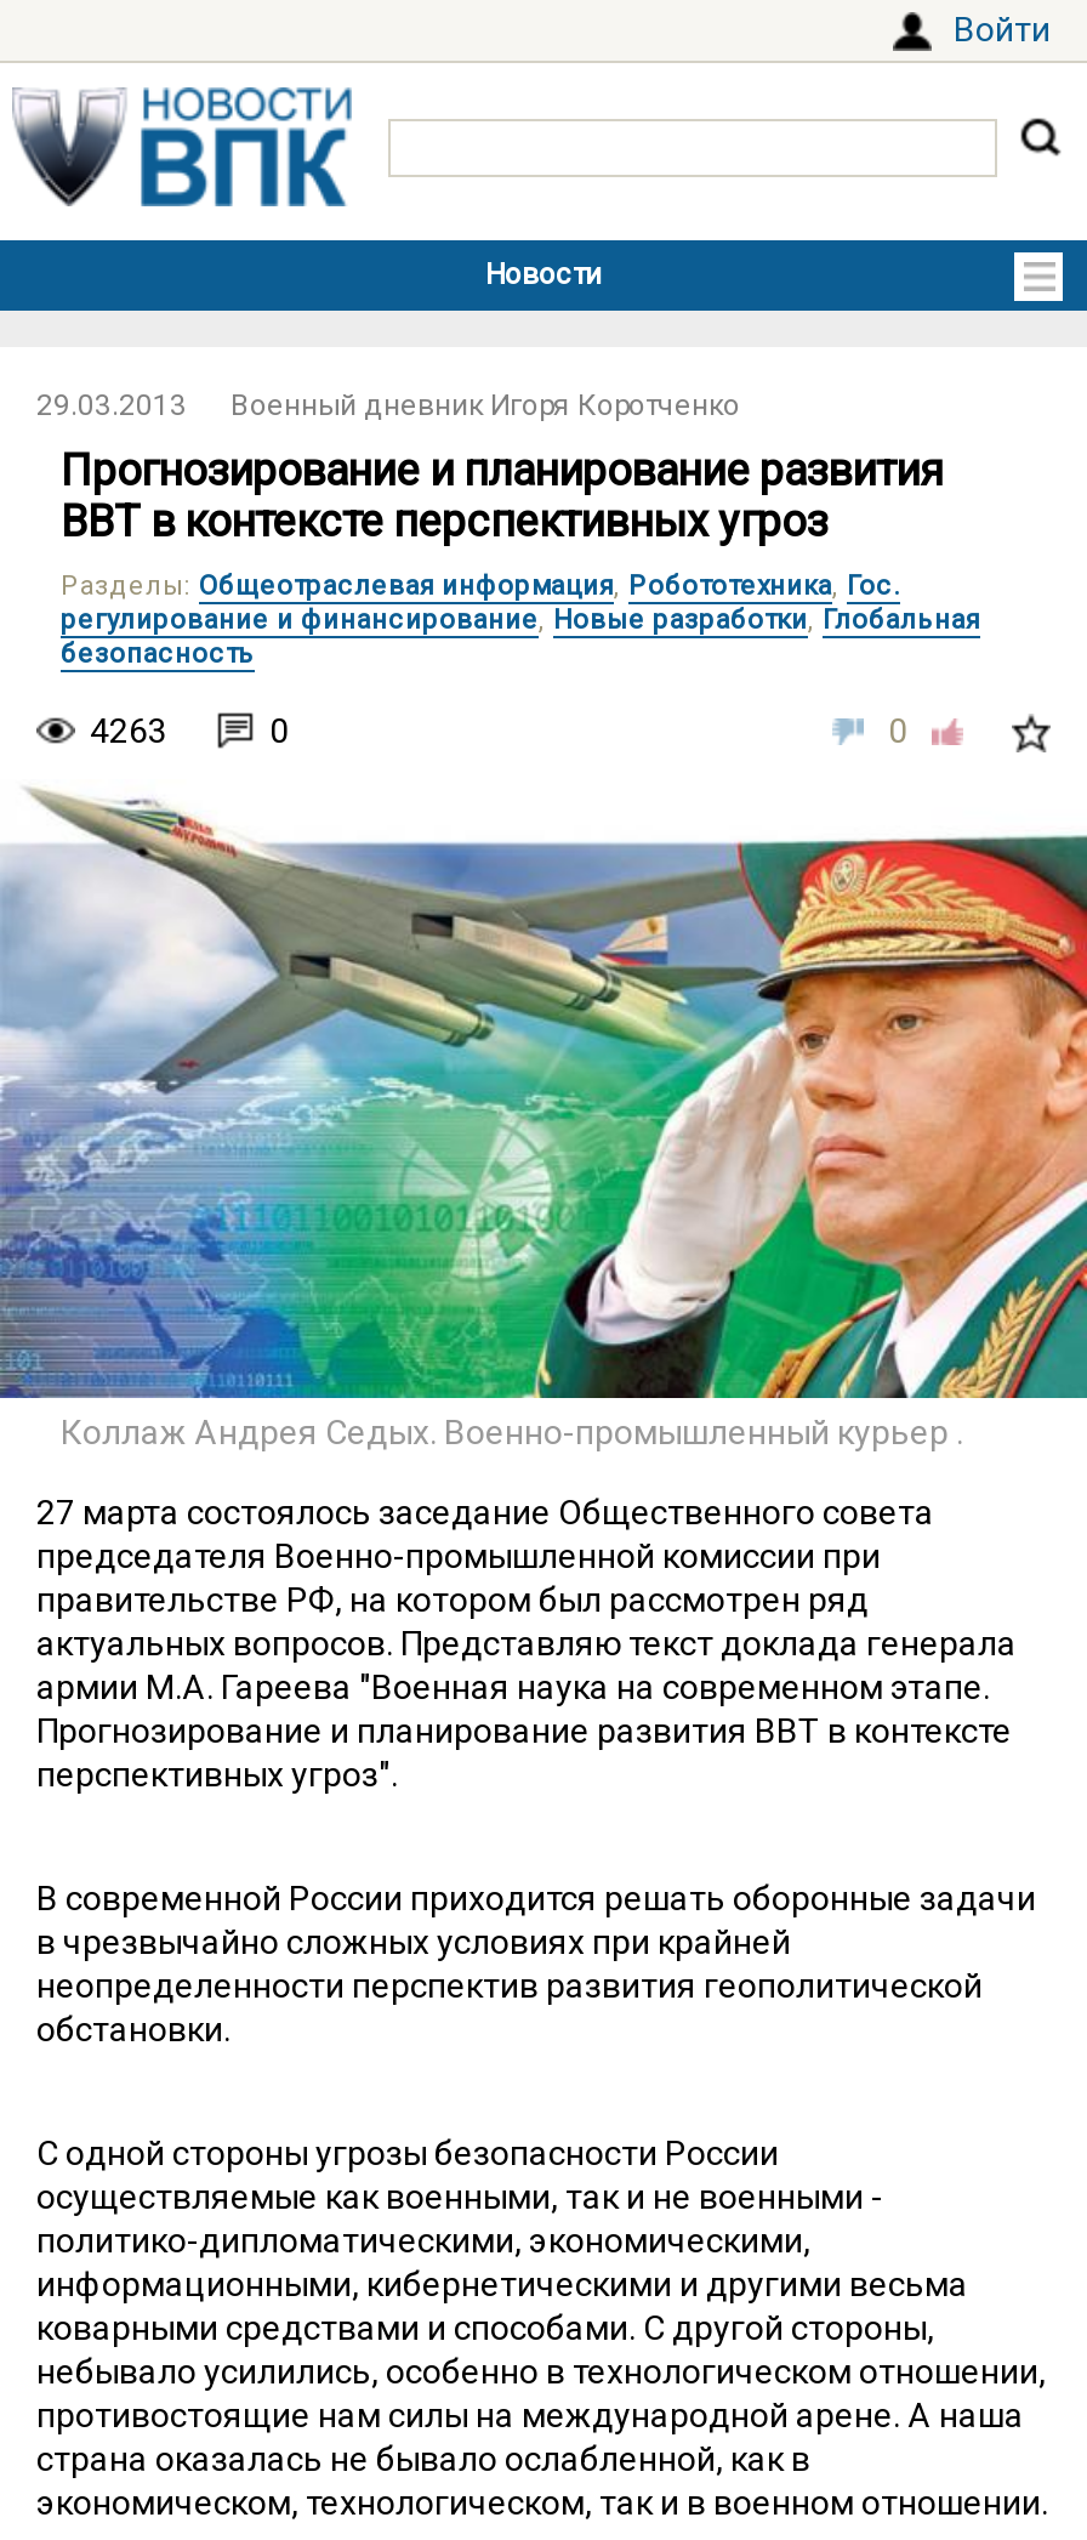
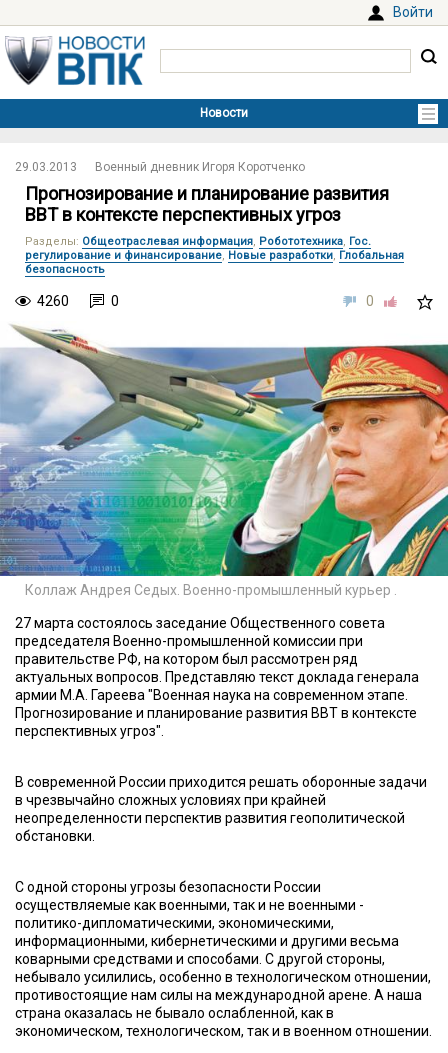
- 4263
+ 4260
